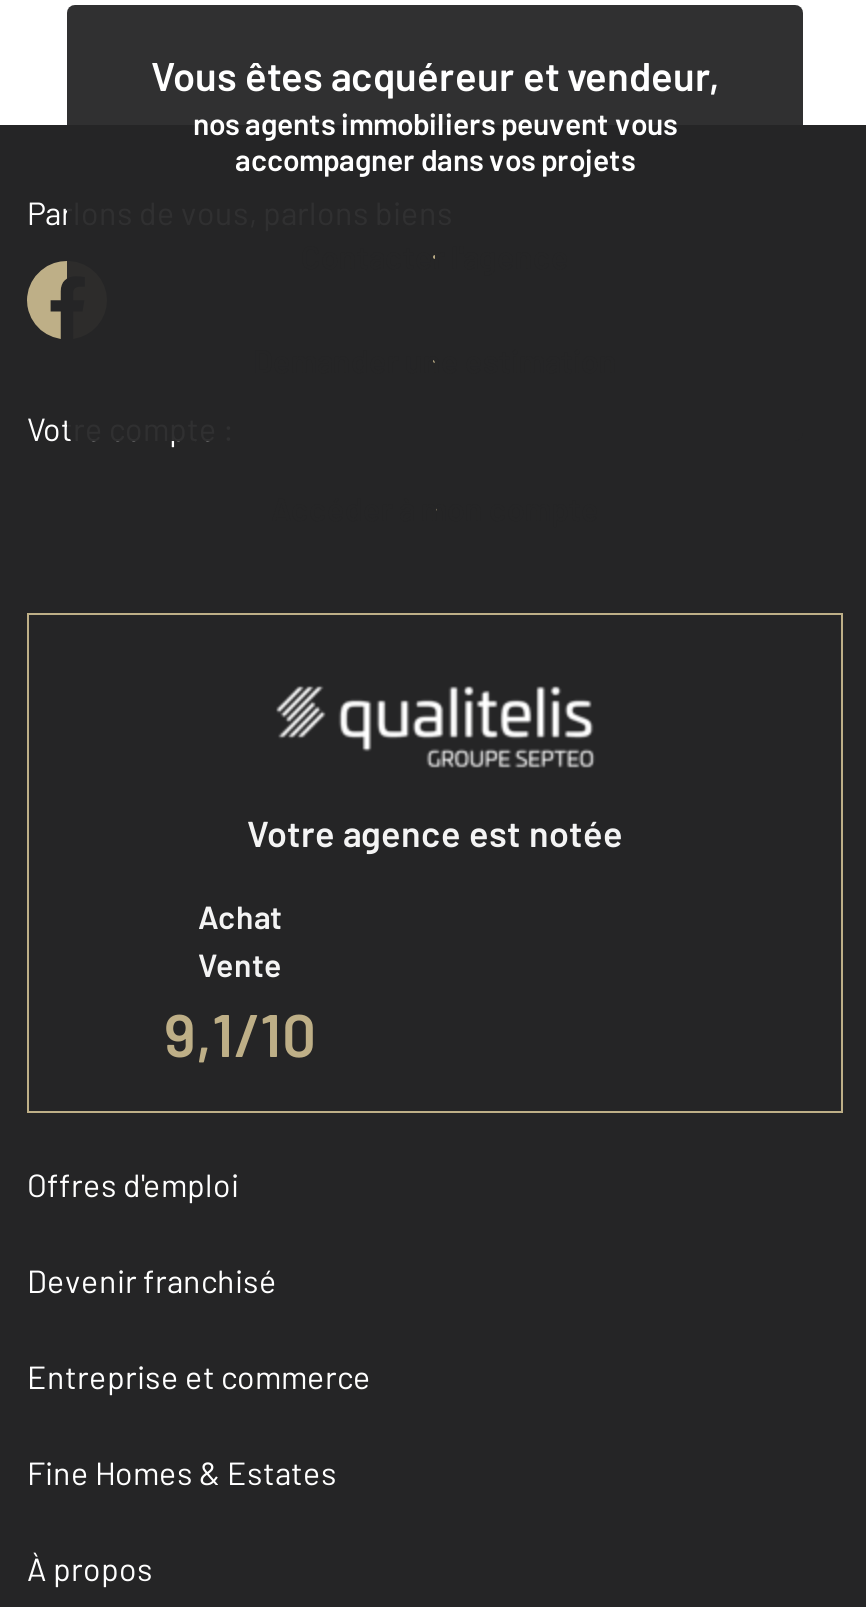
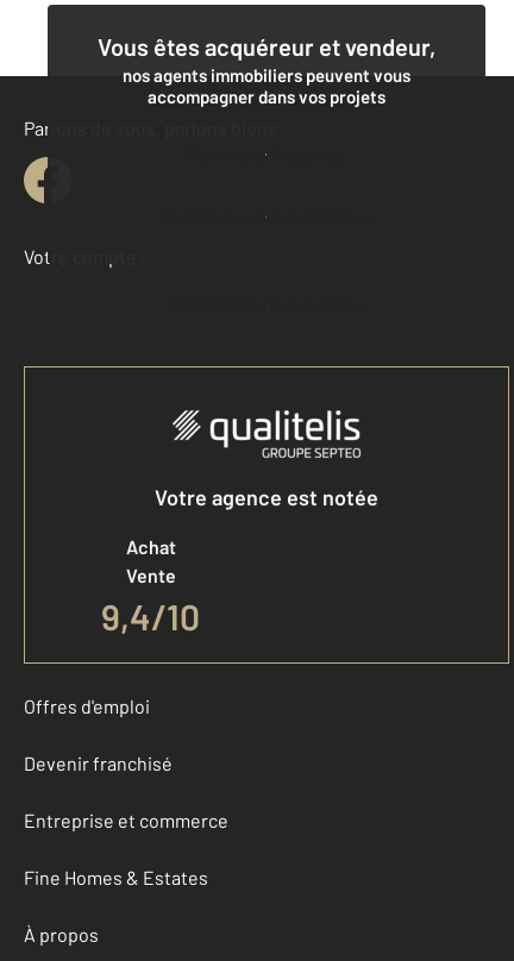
- 9,1/10
+ 9,4/10
